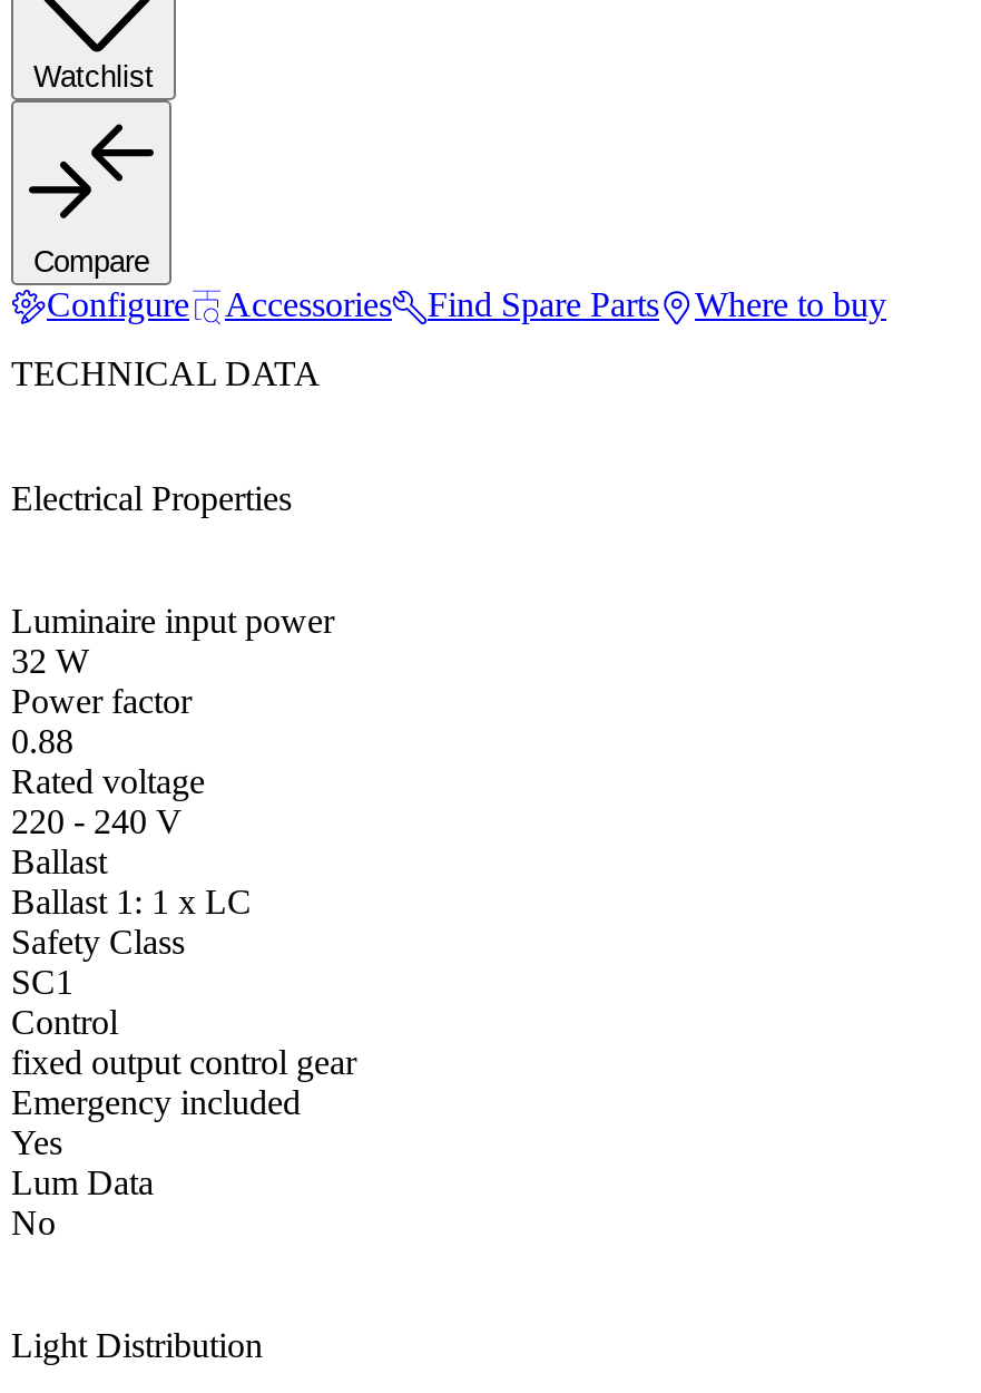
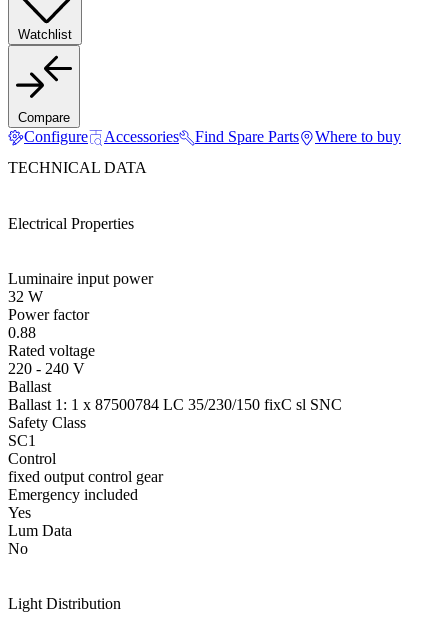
- Ballast 1: 1 x LC
+ Ballast 1: 1 x 87500784 LC 35/230/150 fixC sl SNC
